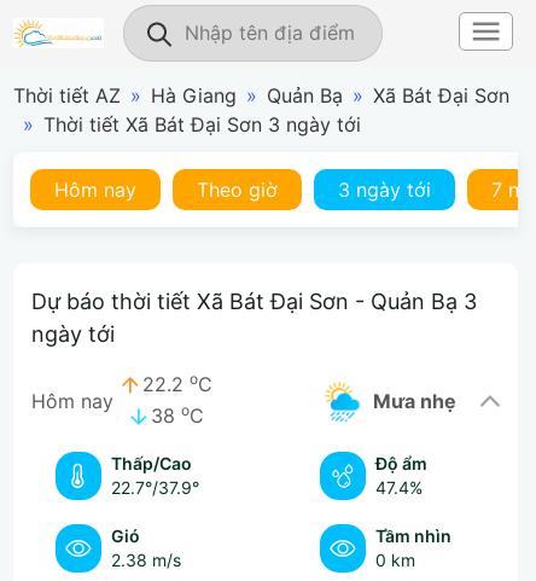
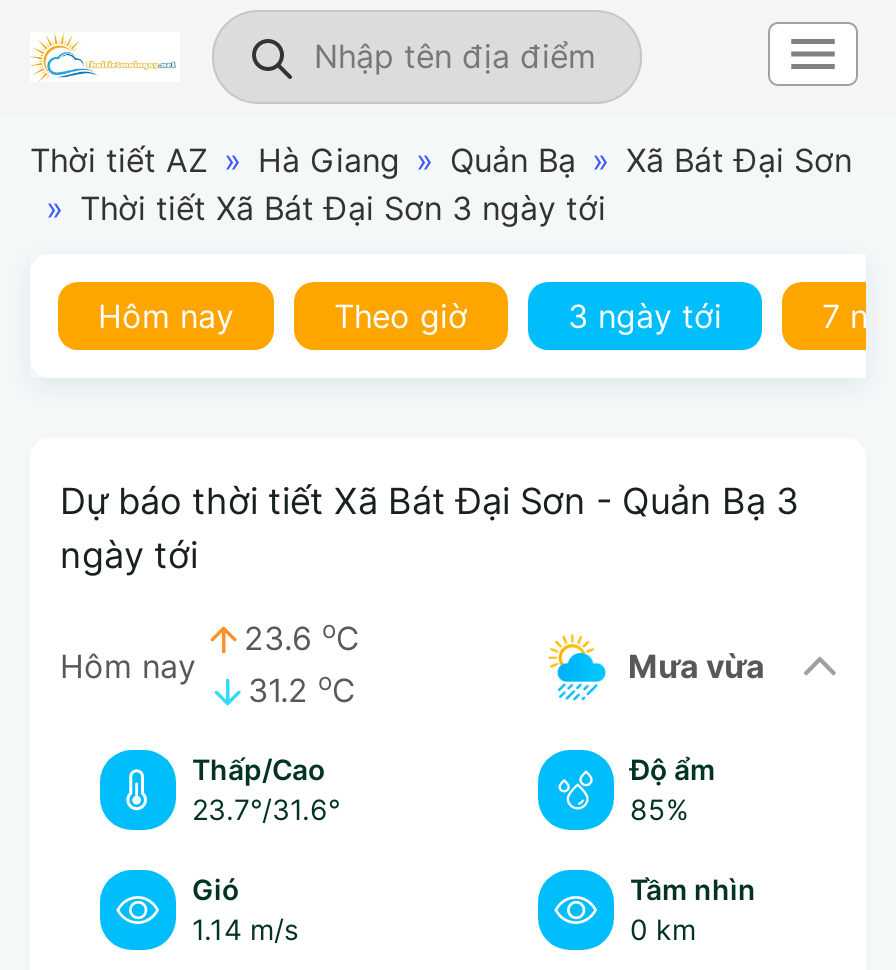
- 22.2 oC
+ 23.6 oC

- Hôm nay 38 oC
+ Hôm nay 31.2 oC

- mưa nhẹ
+ mưa vừa

- 22.7°/37.9°
+ 23.7°/31.6°

- 47.4%
+ 85%

- 2.38 m/s
+ 1.14 m/s
